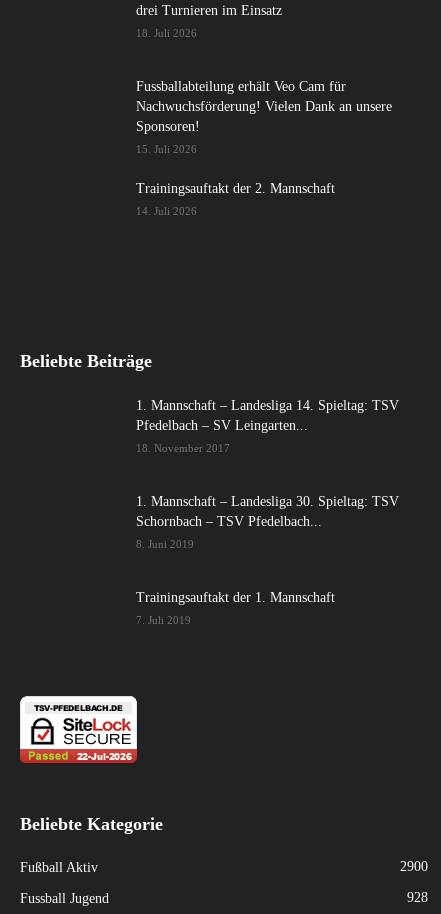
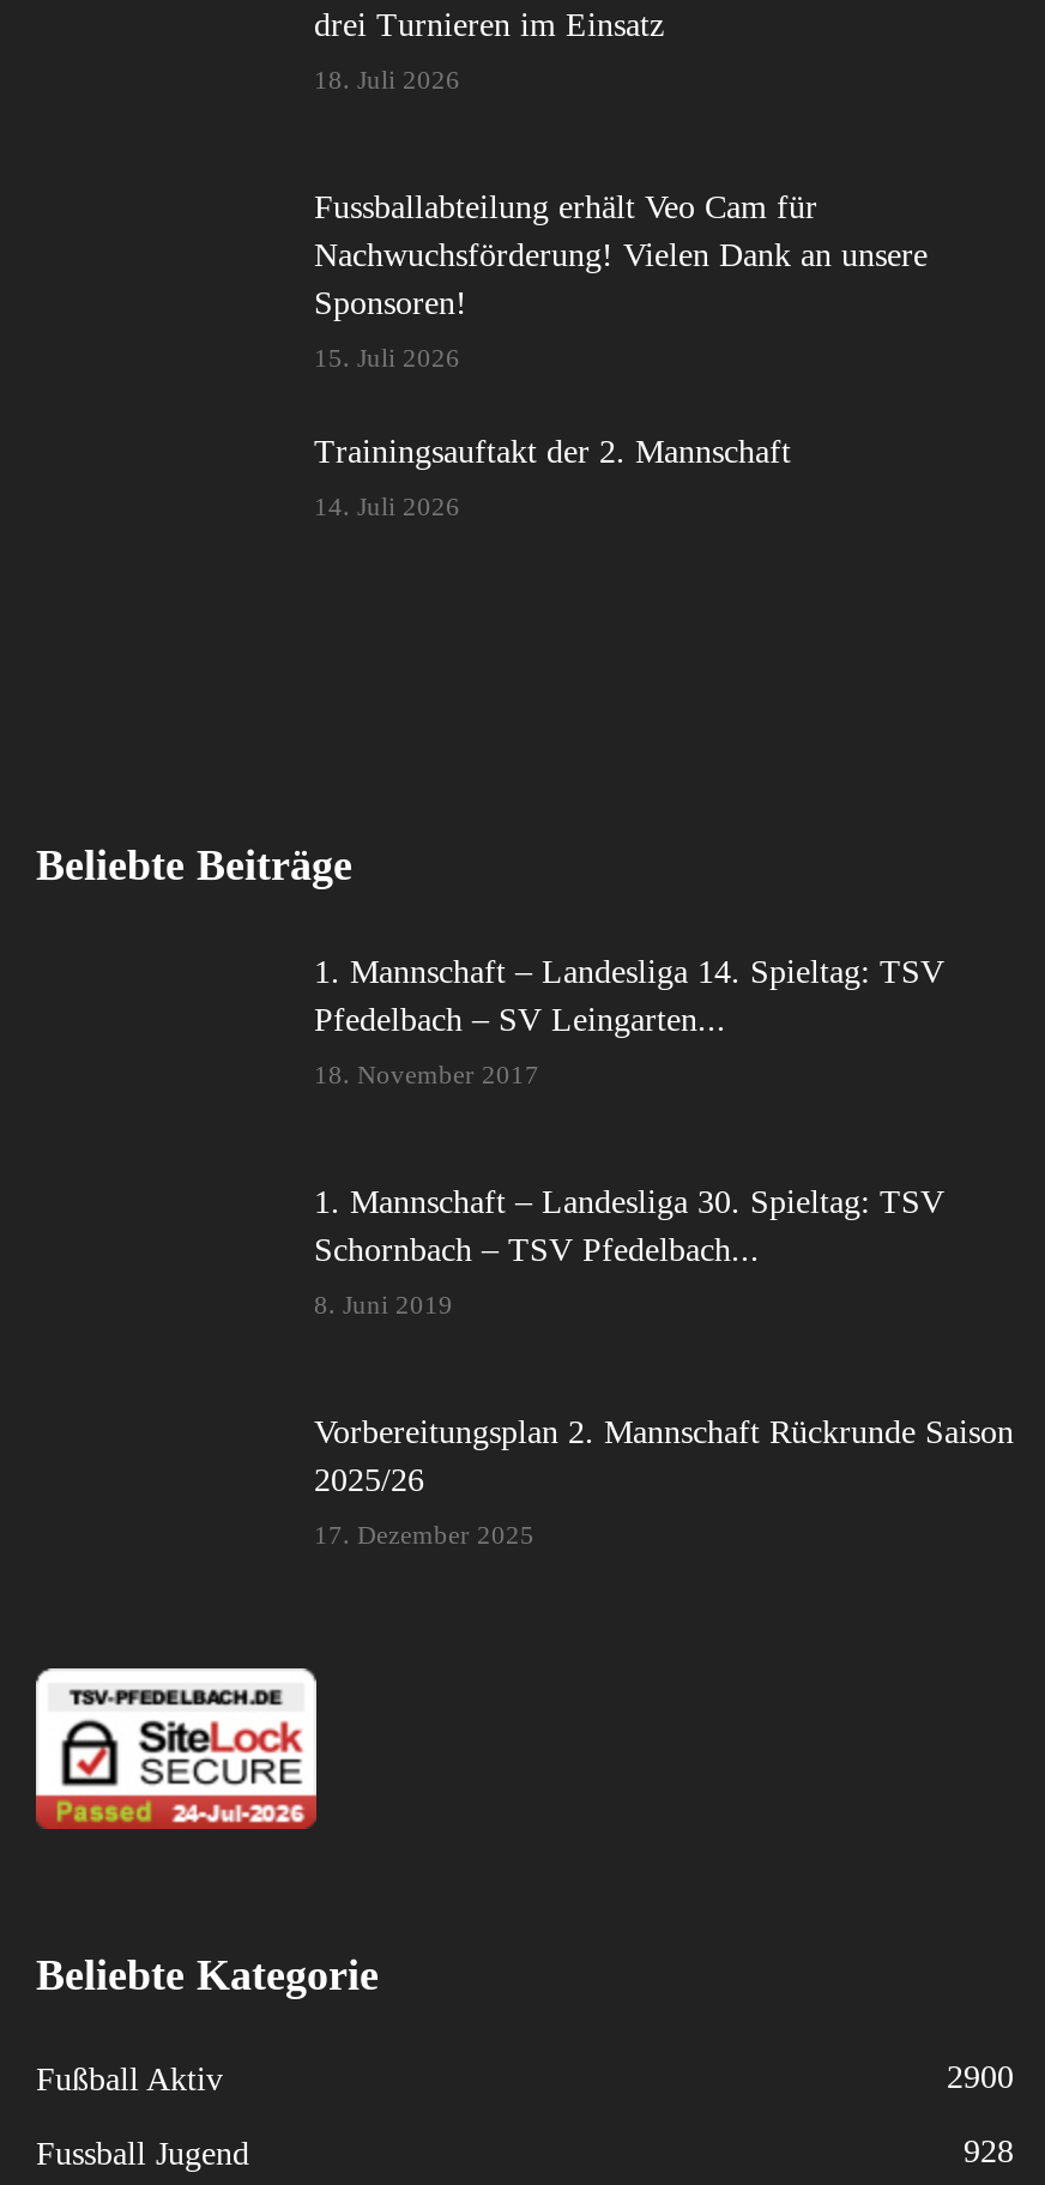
- Trainingsauftakt der 1. Mannschaft
+ Vorbereitungsplan 2. Mannschaft Rückrunde Saison
+ 2025/26

- 7. Juli 2019
+ 17. Dezember 2025
